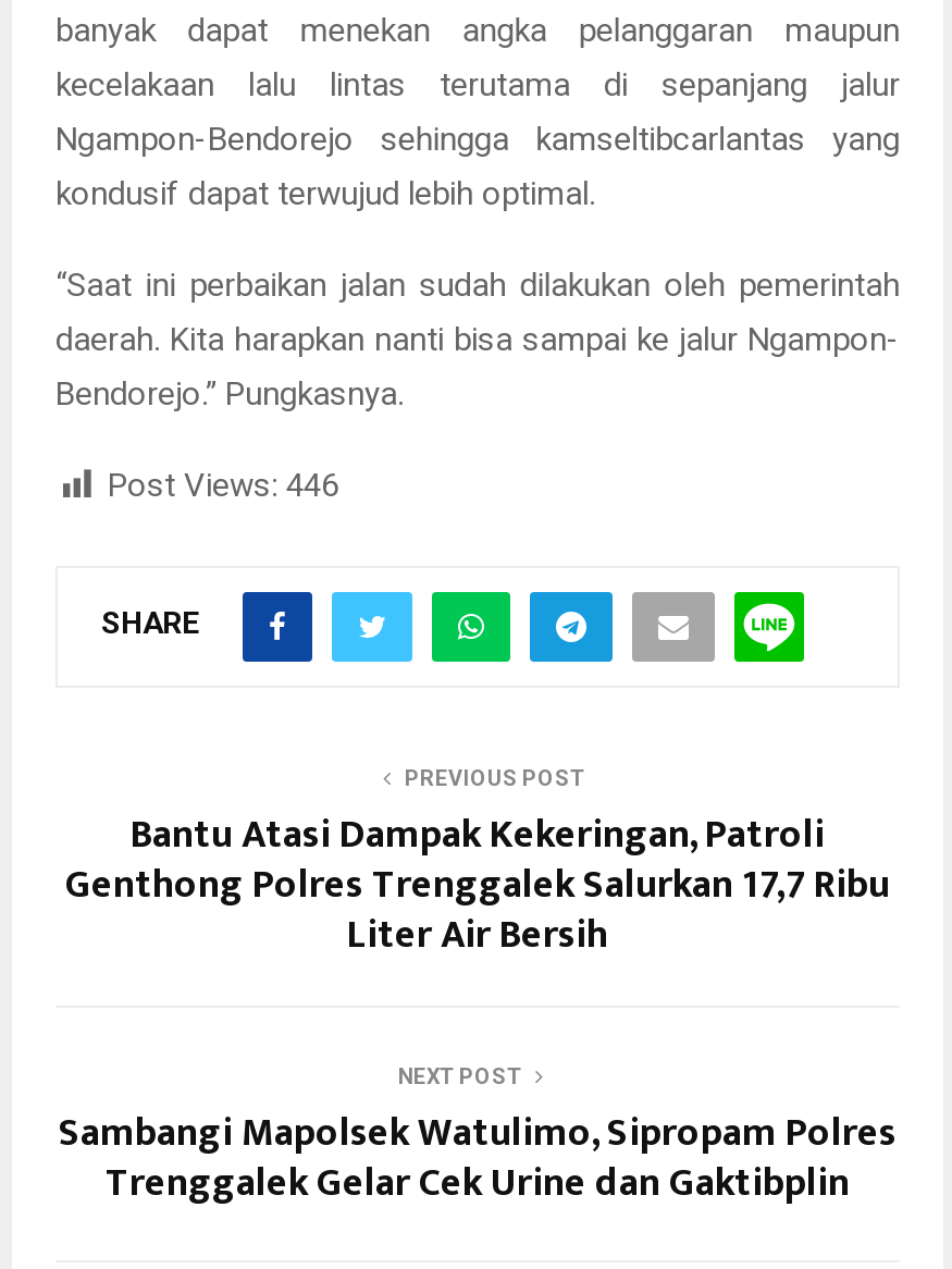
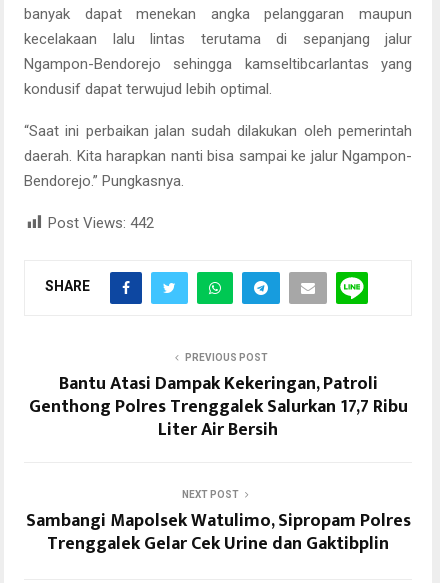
- Post Views: 446
+ Post Views: 442
